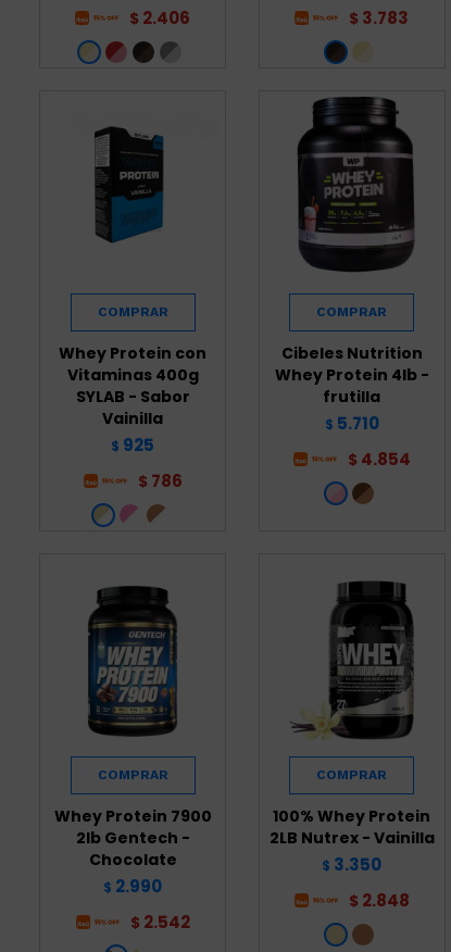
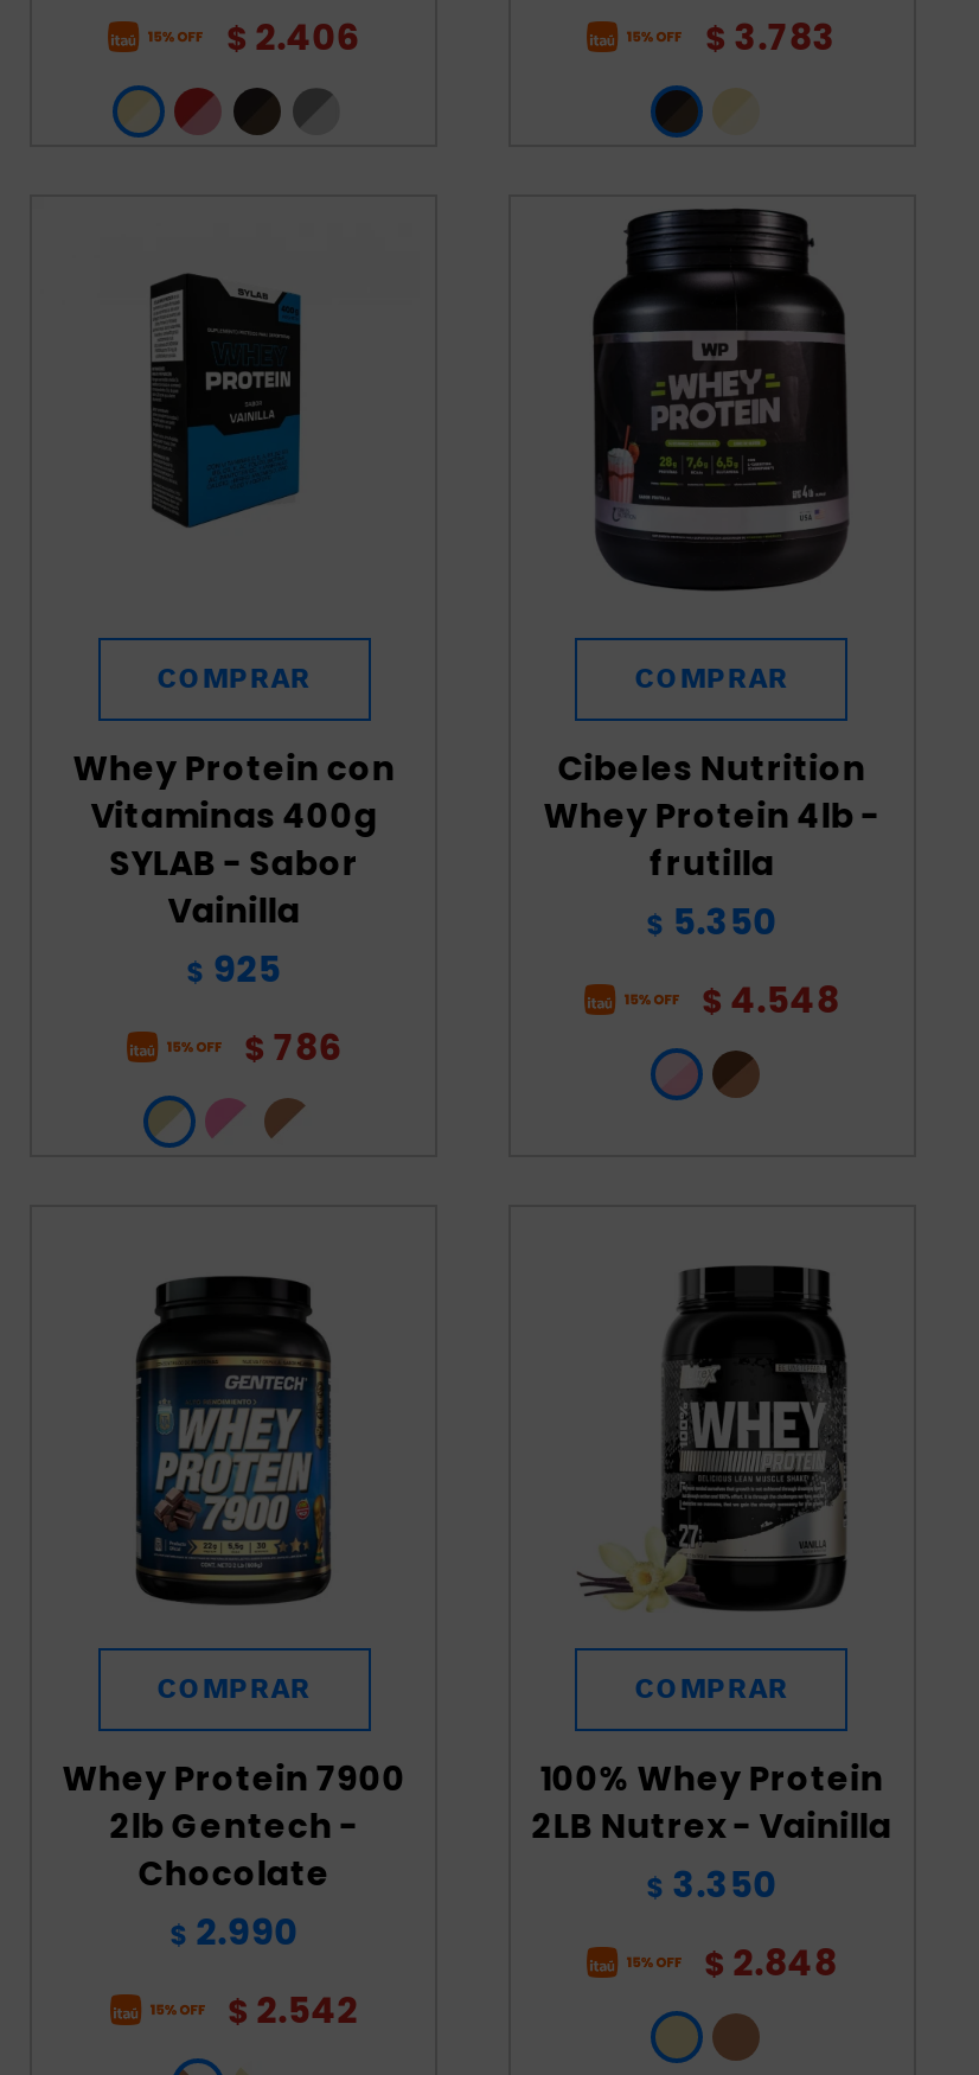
- $ 5.710
+ $ 5.350

- $ 4.854
+ $ 4.548
